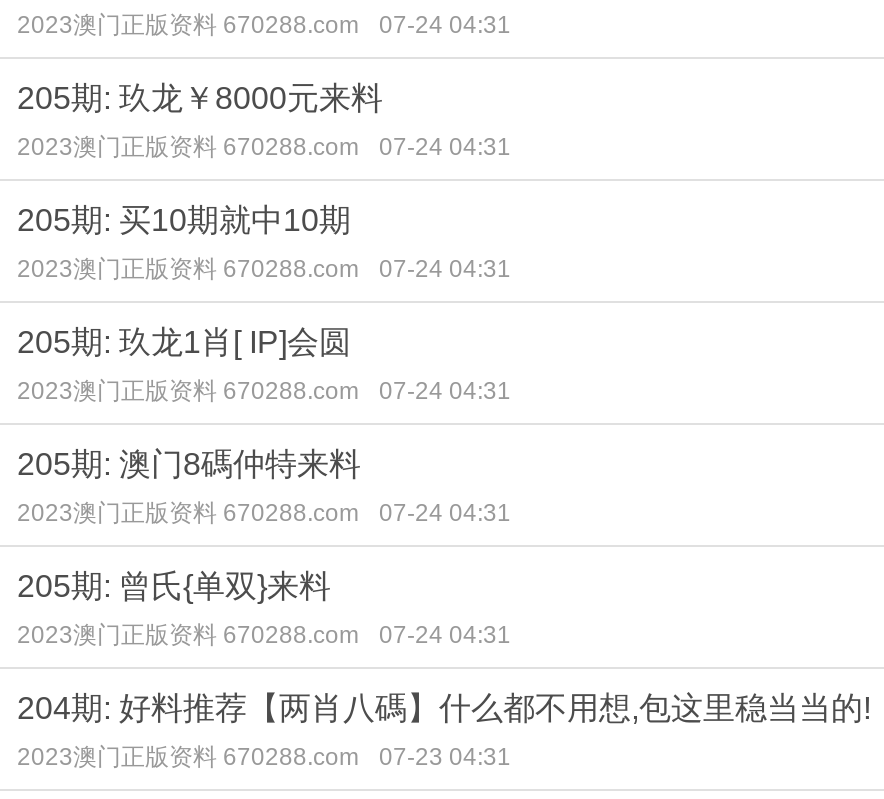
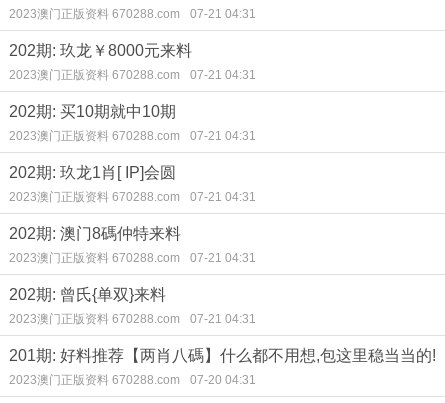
- 2023澳门正版资料 670288.com 07-24 04:31
+ 2023澳门正版资料 670288.com 07-21 04:31

- 205期: 玖龙￥8000元来料
+ 202期: 玖龙￥8000元来料

- 2023澳门正版资料 670288.com 07-24 04:31
+ 2023澳门正版资料 670288.com 07-21 04:31

- 205期: 买10期就中10期
+ 202期: 买10期就中10期

- 2023澳门正版资料 670288.com 07-24 04:31
+ 2023澳门正版资料 670288.com 07-21 04:31

- 205期: 玖龙1肖[ IP]会圆
+ 202期: 玖龙1肖[ IP]会圆

- 2023澳门正版资料 670288.com 07-24 04:31
+ 2023澳门正版资料 670288.com 07-21 04:31

- 205期: 澳门8碼仲特来料
+ 202期: 澳门8碼仲特来料

- 2023澳门正版资料 670288.com 07-24 04:31
+ 2023澳门正版资料 670288.com 07-21 04:31

- 205期: 曾氏{单双}来料
+ 202期: 曾氏{单双}来料

- 2023澳门正版资料 670288.com 07-24 04:31
+ 2023澳门正版资料 670288.com 07-21 04:31

- 204期: 好料推荐【两肖八碼】什么都不用想,包这里稳当当的!
+ 201期: 好料推荐【两肖八碼】什么都不用想,包这里稳当当的!

- 2023澳门正版资料 670288.com 07-23 04:31
+ 2023澳门正版资料 670288.com 07-20 04:31
